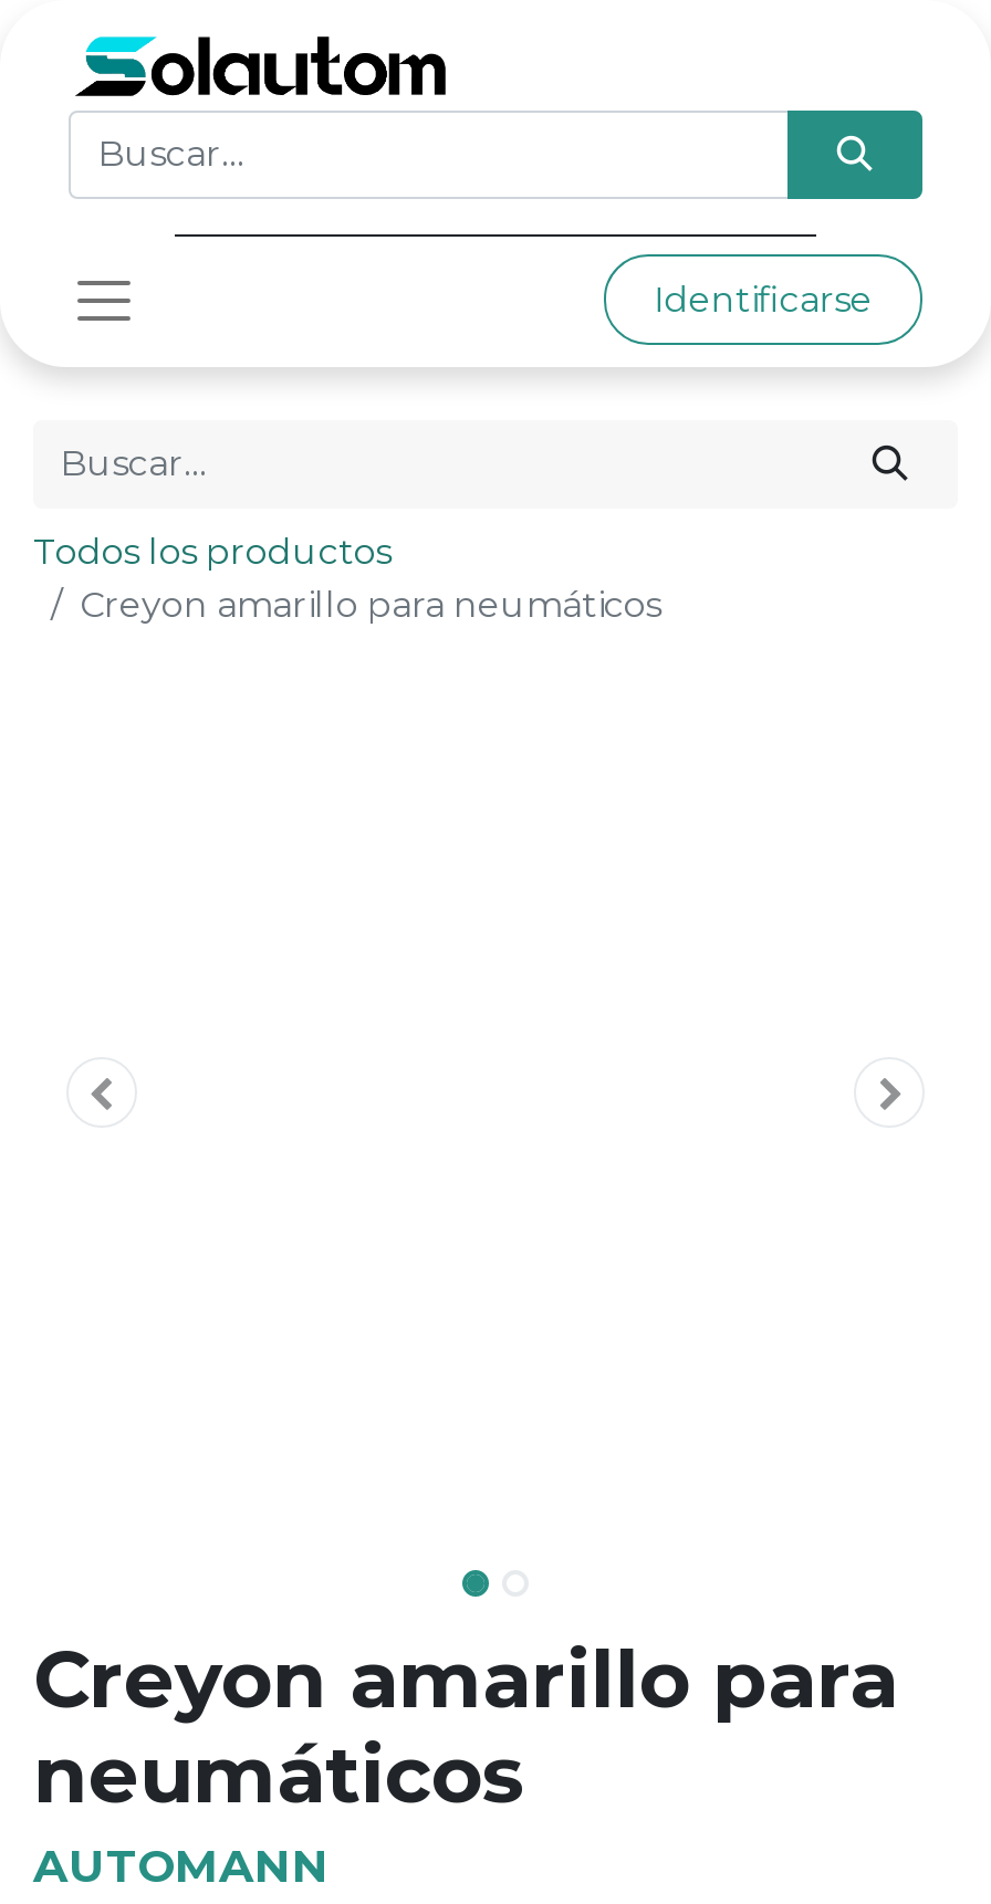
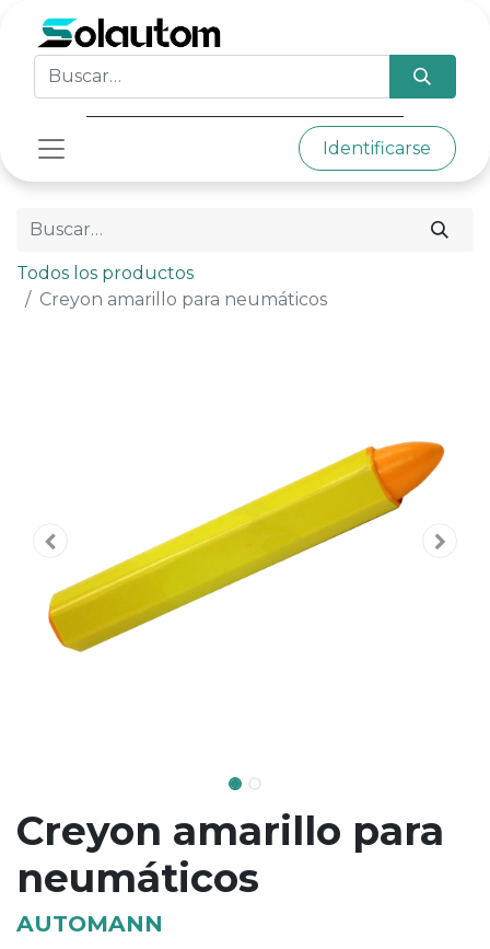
+ [image]
